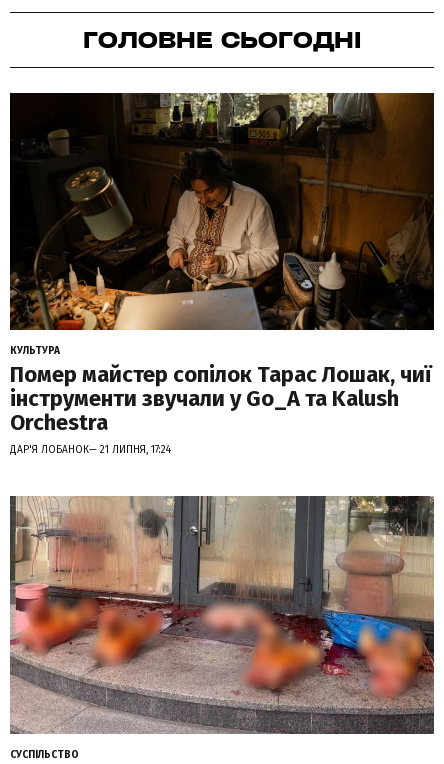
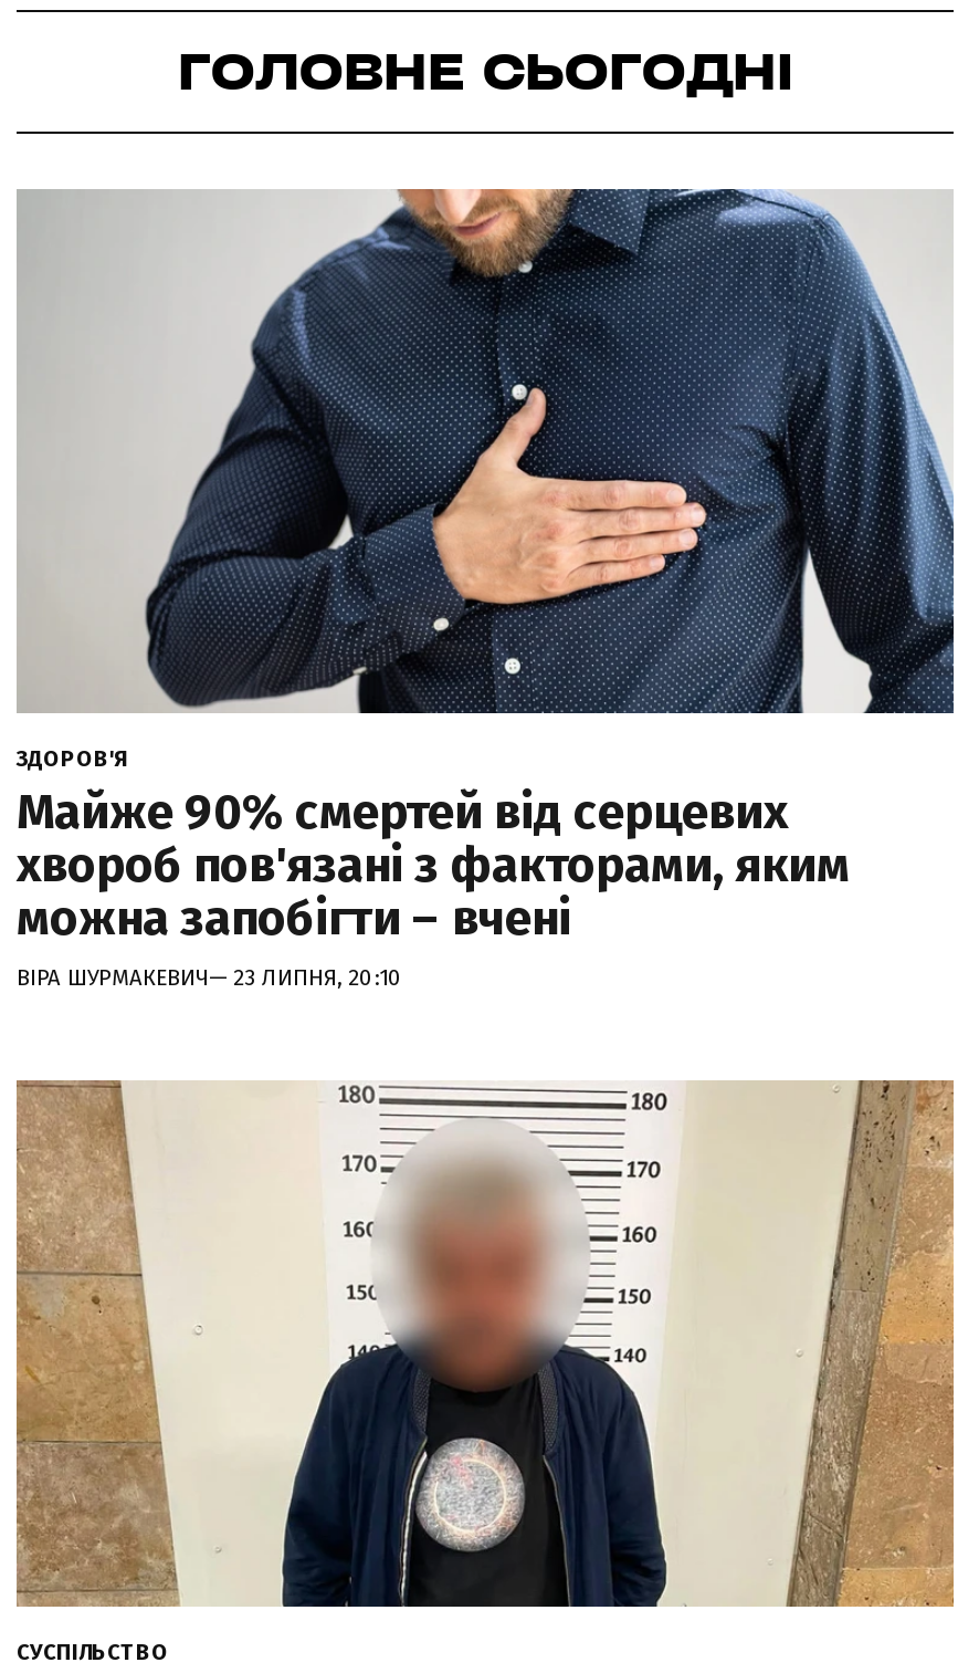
- [image]
- КУЛЬТУРА
- Помер майстер сопілок Тарас Лошак, чиї
- інструменти звучали у Go_A та Kalush
- Orchestra
- ДАР'Я ЛОБАНОК— 21 ЛИПНЯ, 17:24
+ [image]
+ ЗДОРОВ'Я
+ Майже 90% смертей від серцевих
+ хвороб пов'язані з факторами, яким
+ можна запобігти – вчені
+ ВІРА ШУРМАКЕВИЧ— 23 ЛИПНЯ, 20:10

- [image]
+ [image]
